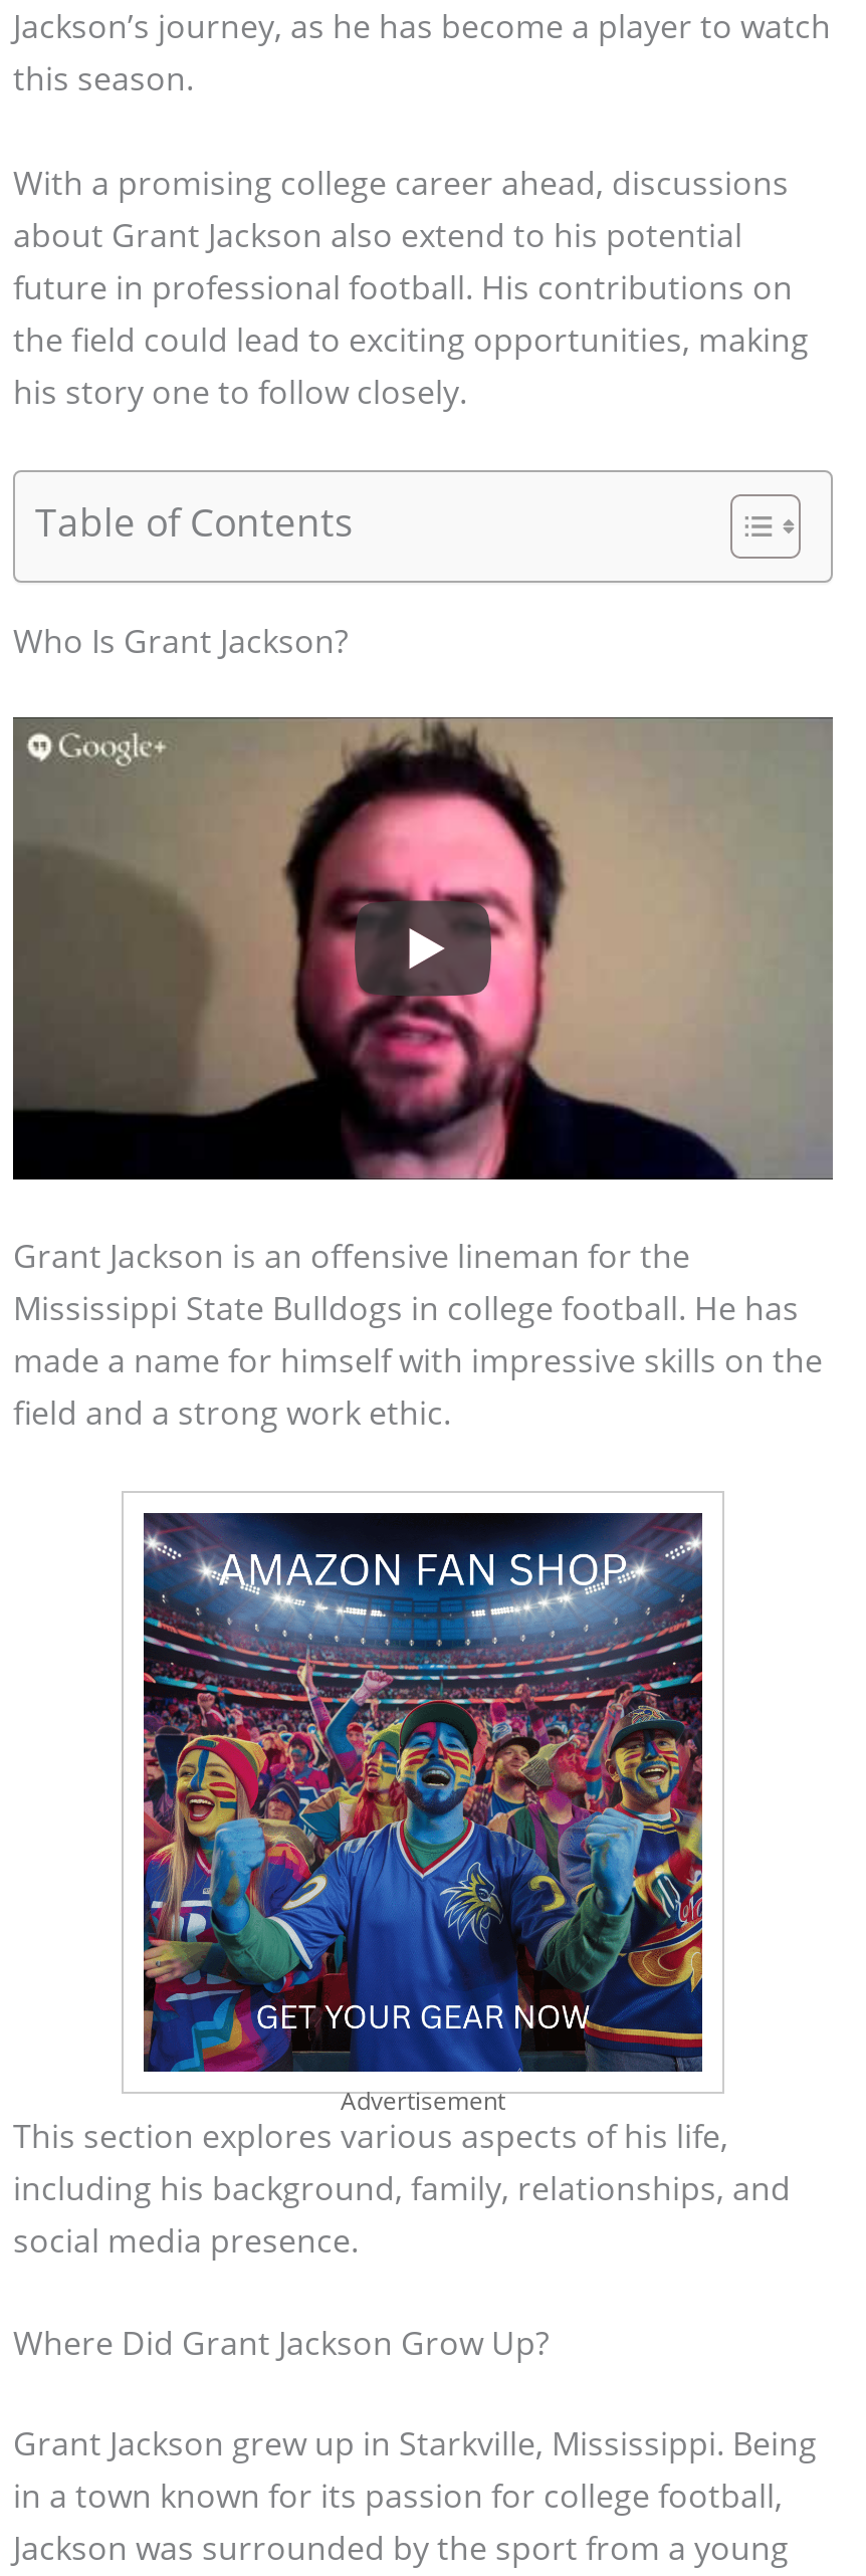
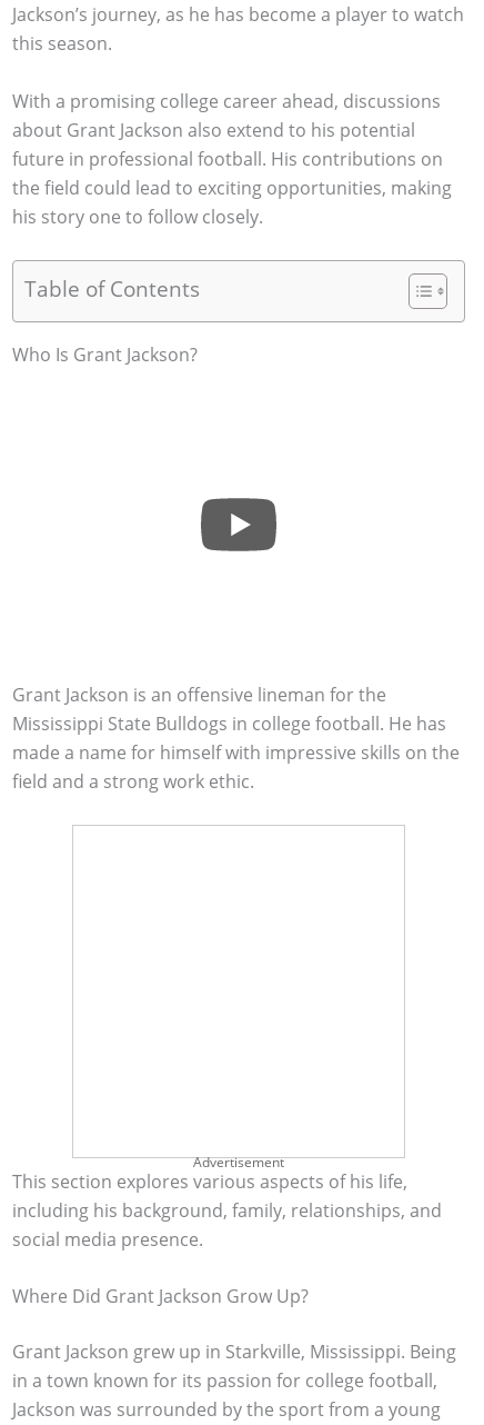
- [image]

- [image]
